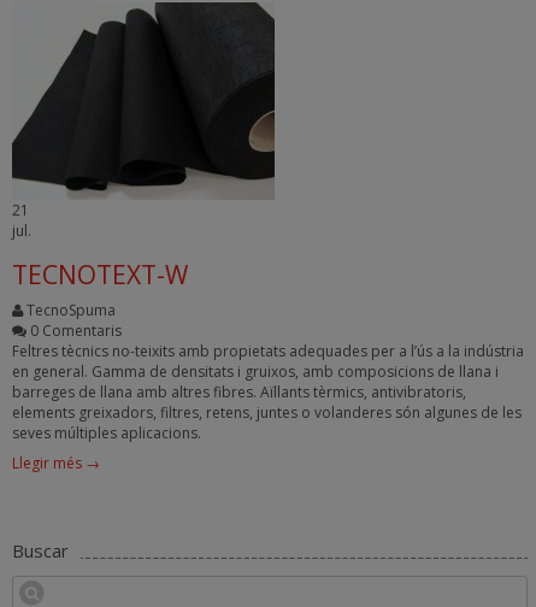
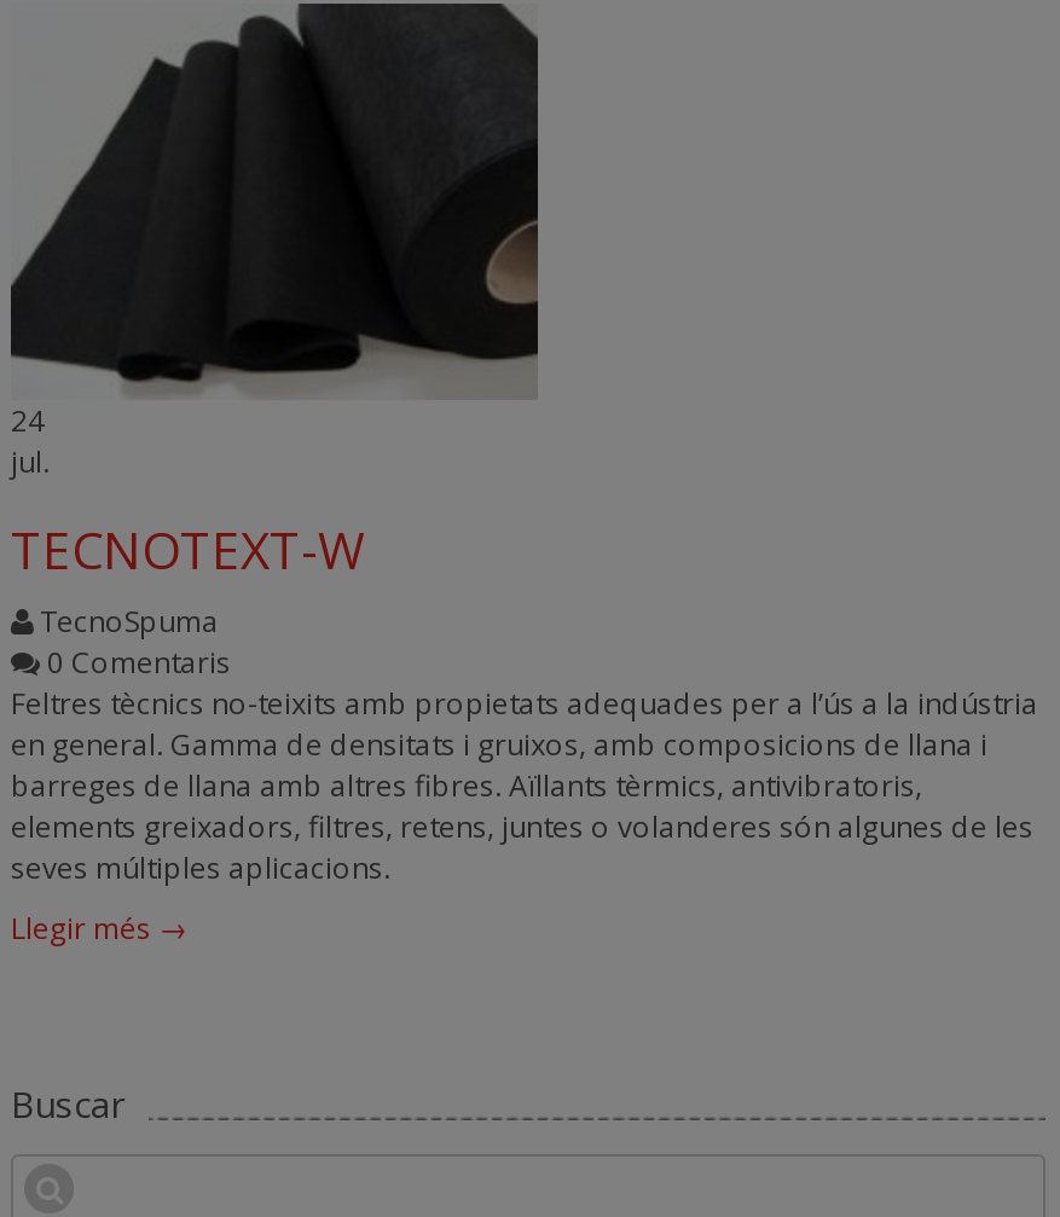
- 21
+ 24
